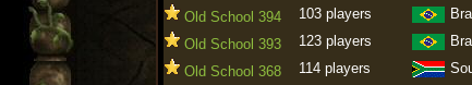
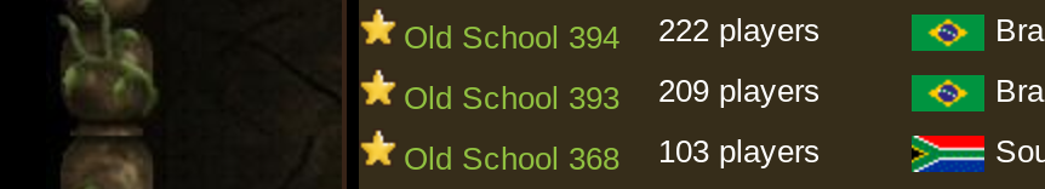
- Old School 394 103 players
+ Old School 394 222 players

- Old School 393 123 players
+ Old School 393 209 players

- Old School 368 114 players
+ Old School 368 103 players
